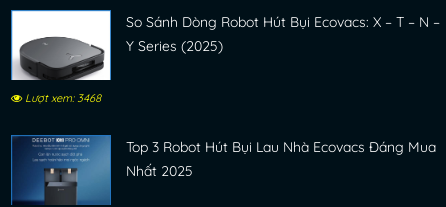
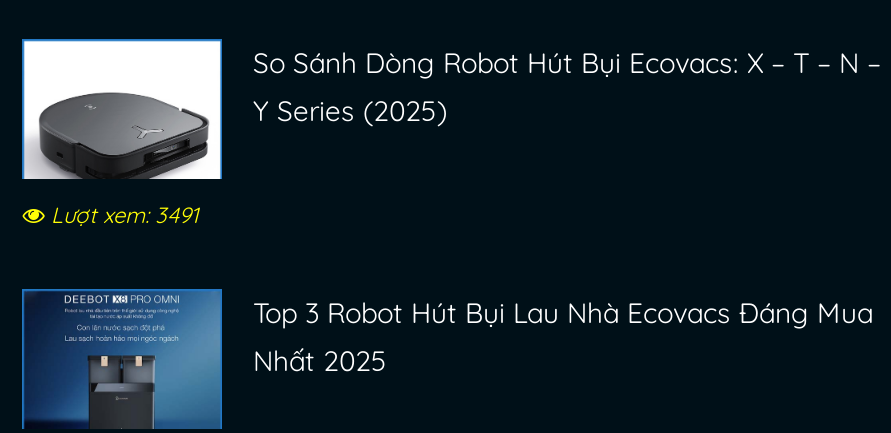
- Lượt xem: 3468
+ Lượt xem: 3491
